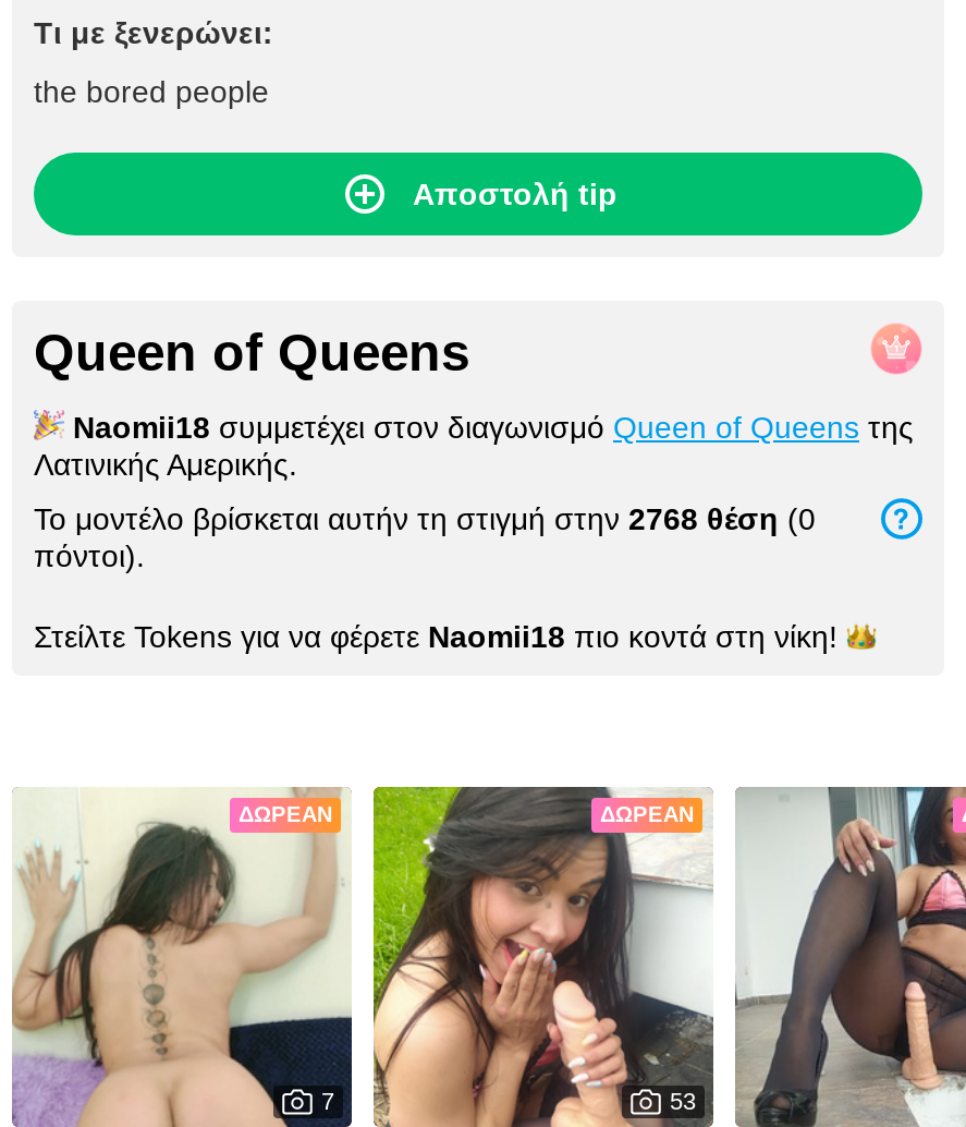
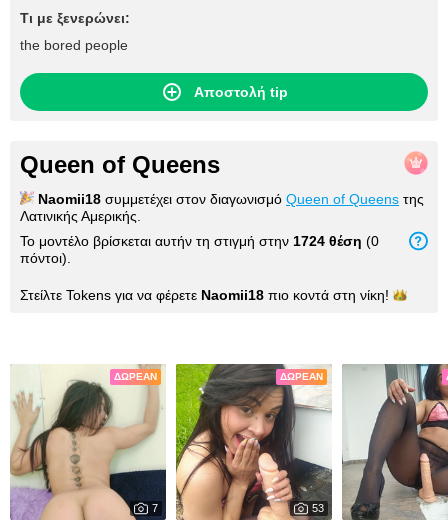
- Το μοντέλο βρίσκεται αυτήν τη στιγμή στην 2768 θέση (0
+ Το μοντέλο βρίσκεται αυτήν τη στιγμή στην 1724 θέση (0
